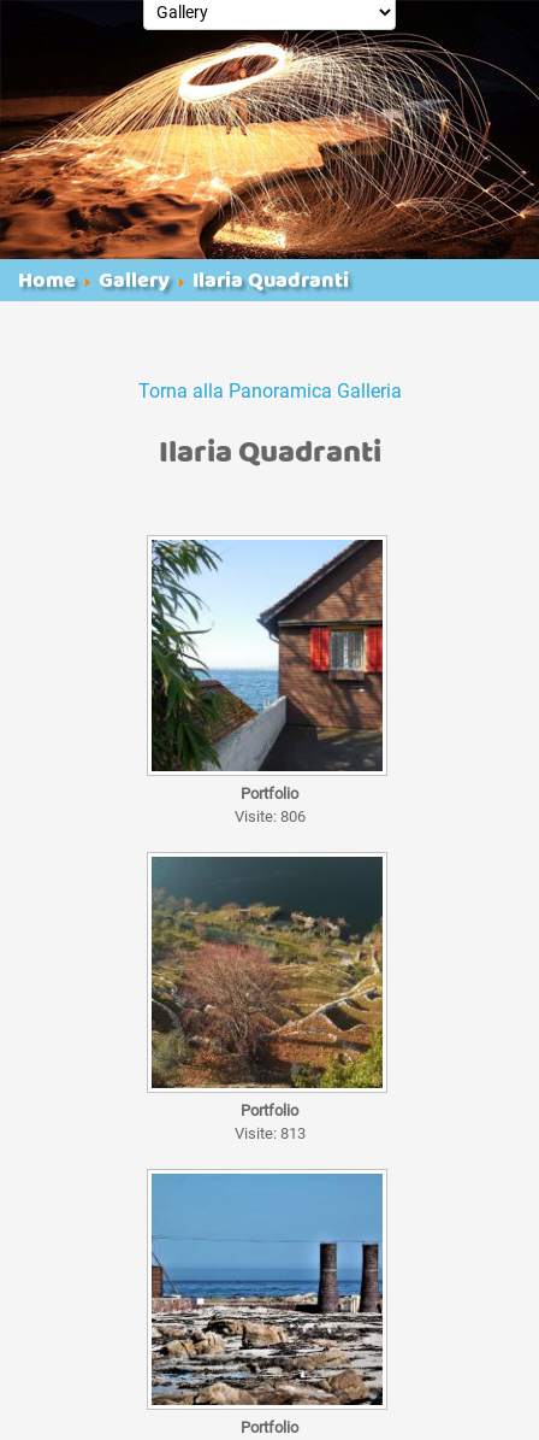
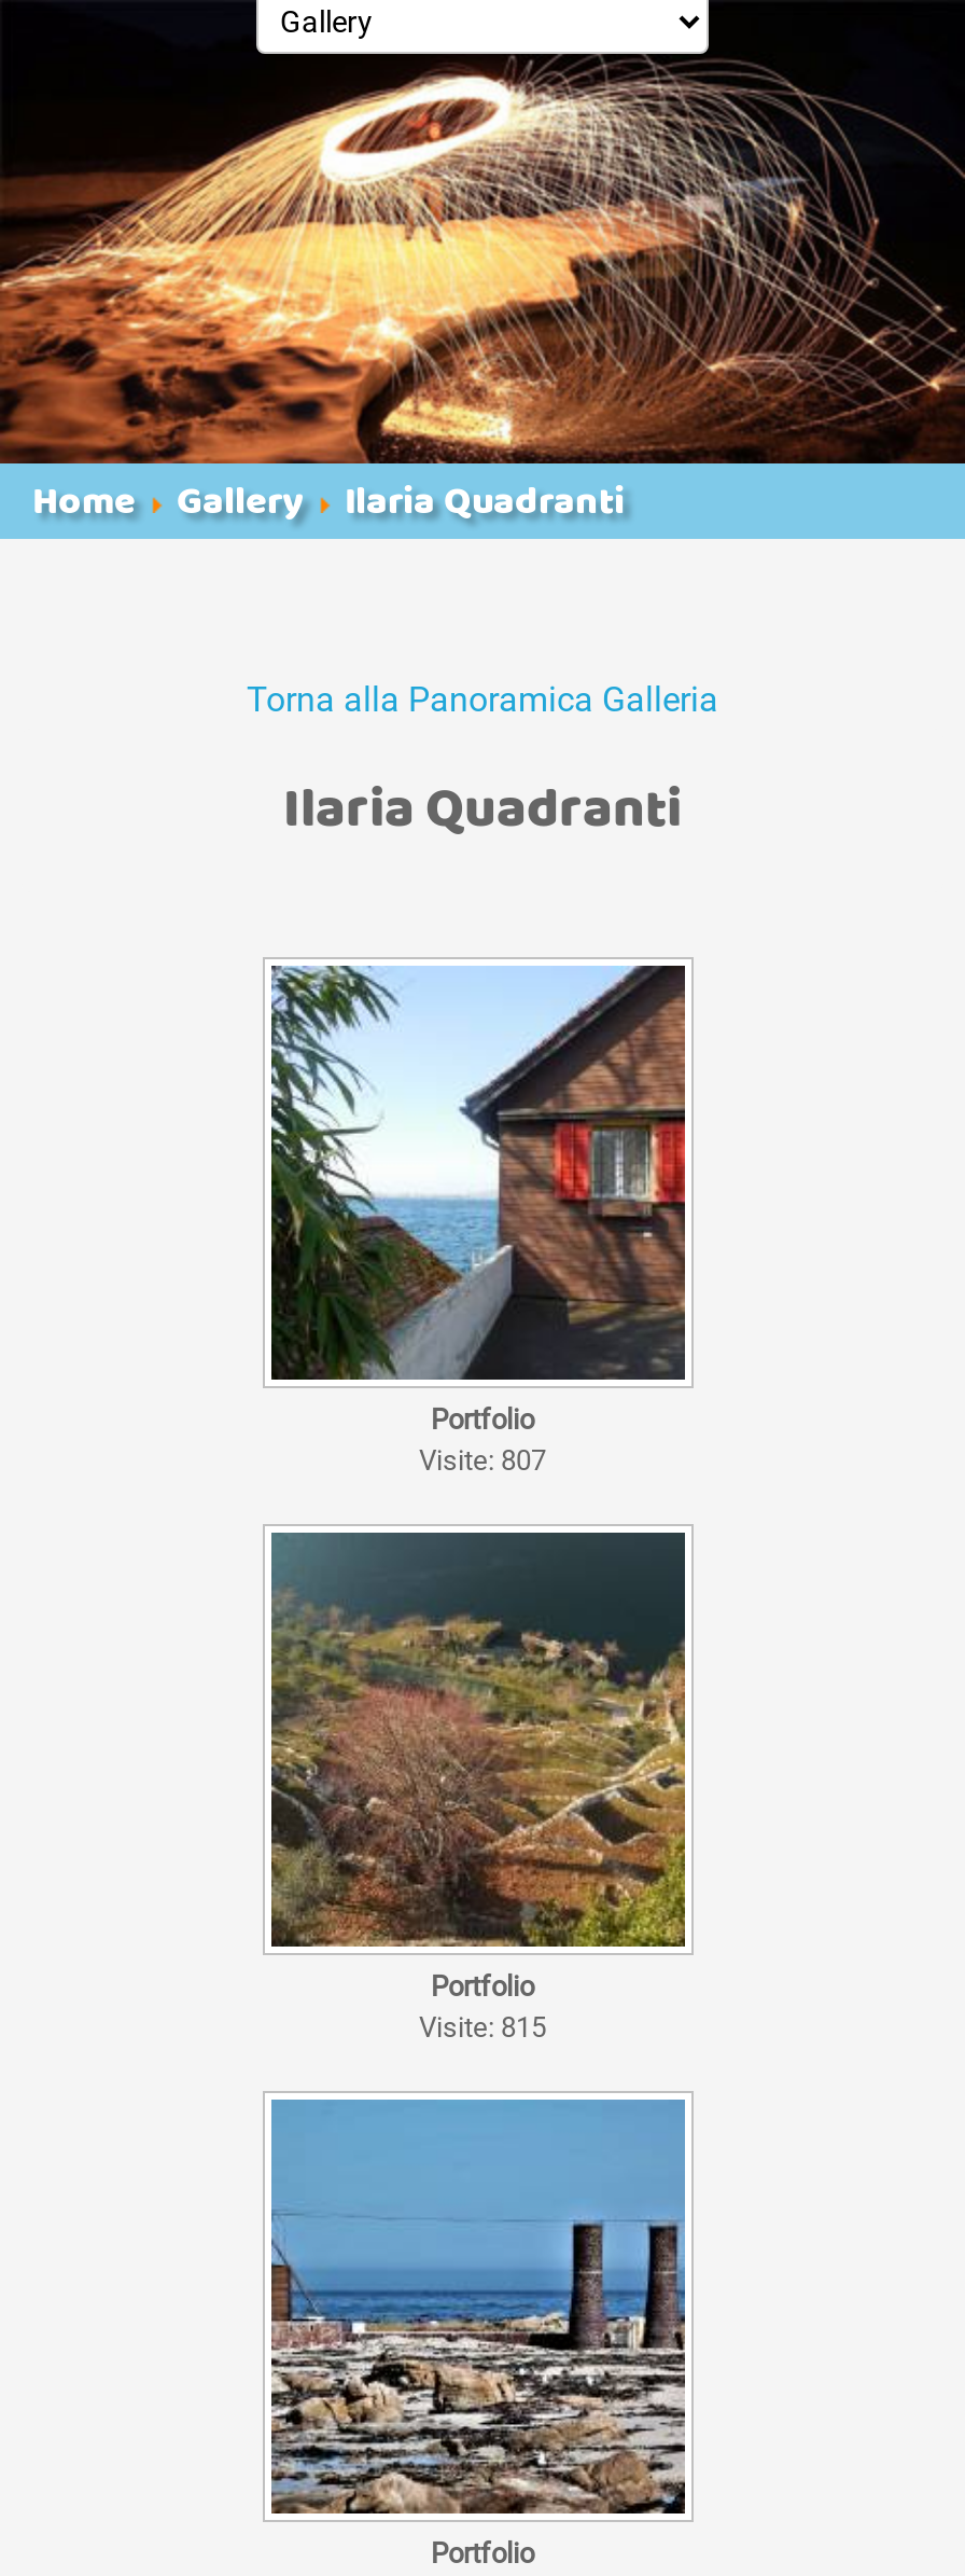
- Visite: 806
+ Visite: 807

- Visite: 813
+ Visite: 815
